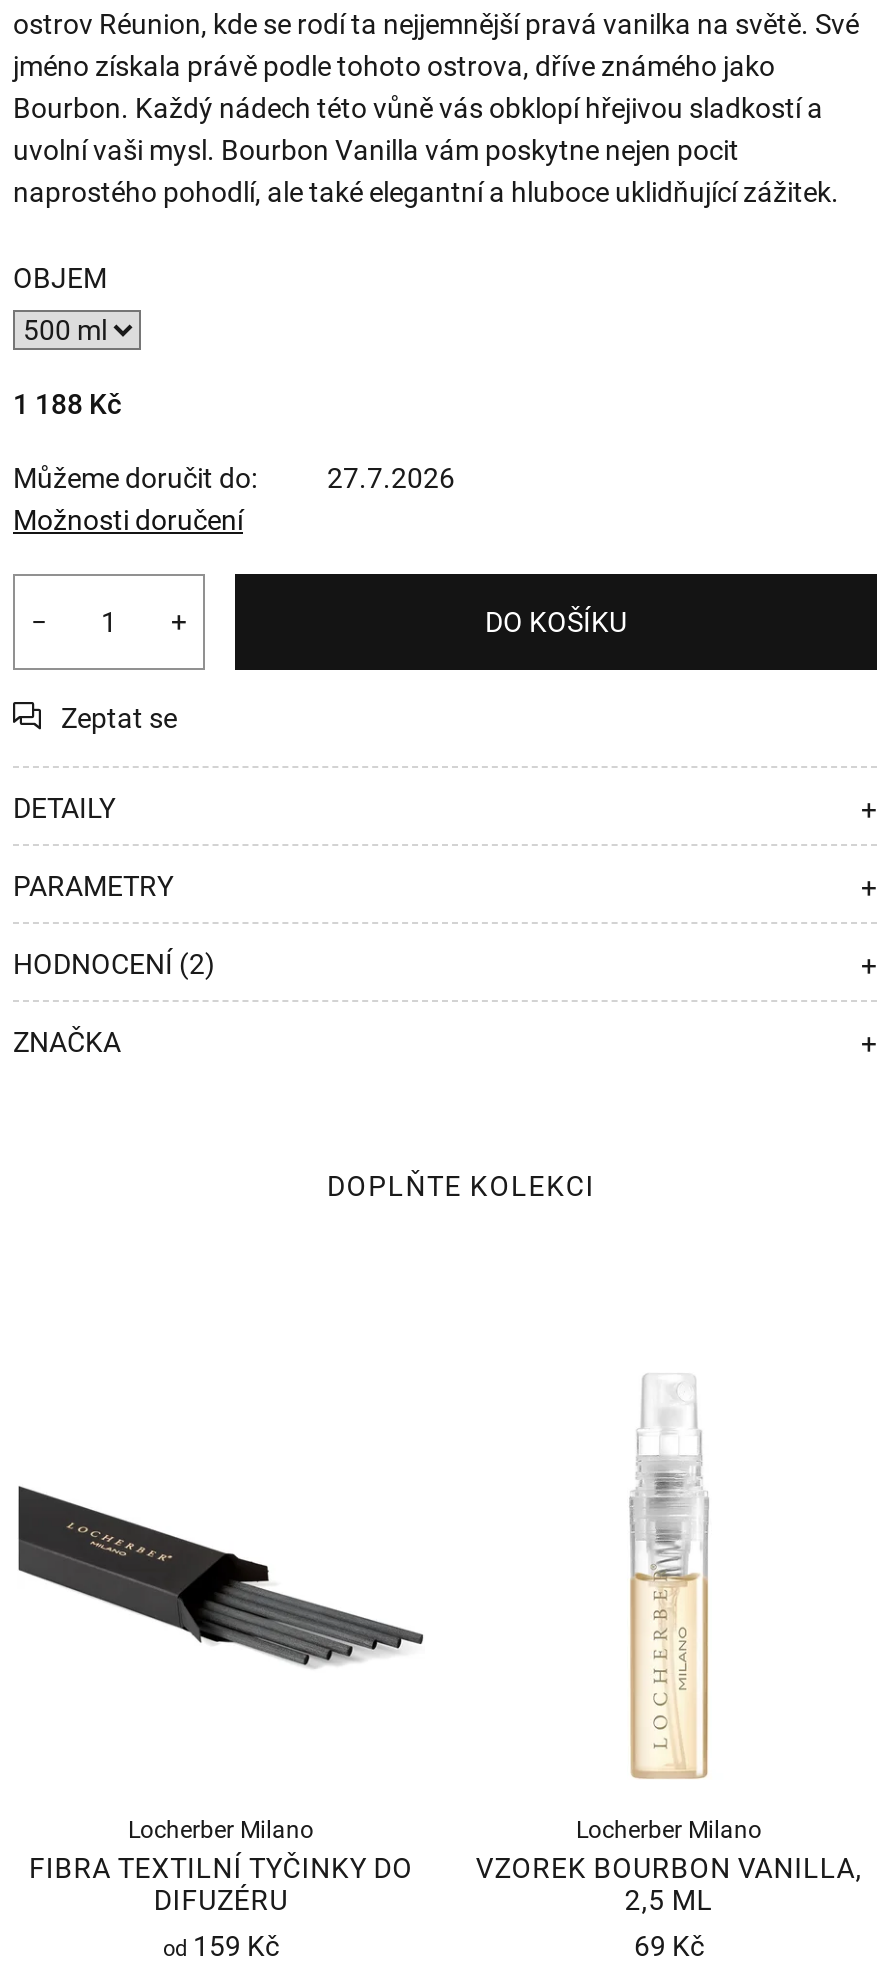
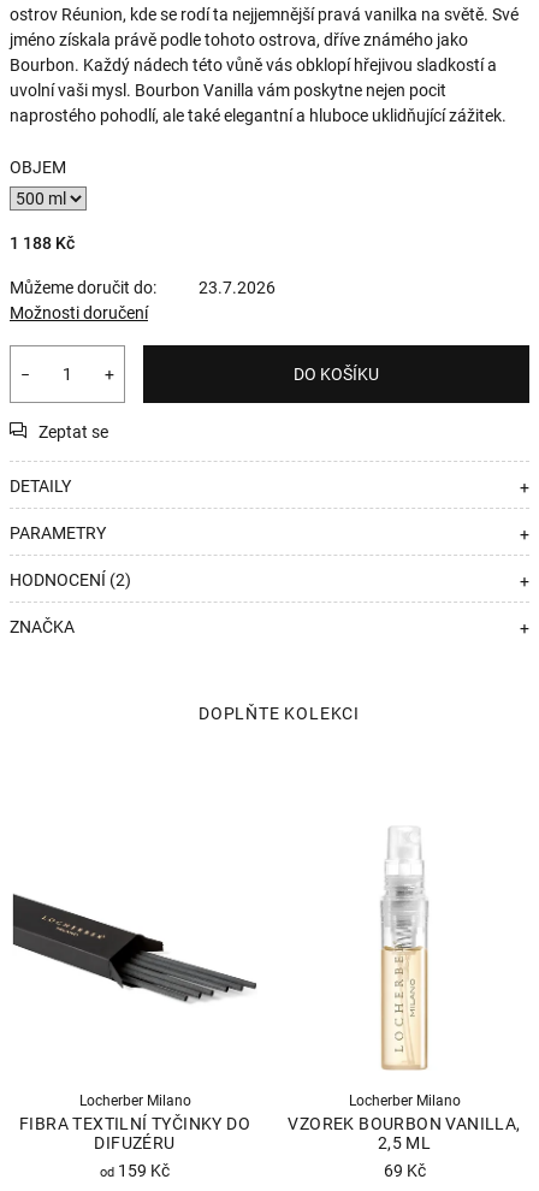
- 27.7.2026
+ 23.7.2026
